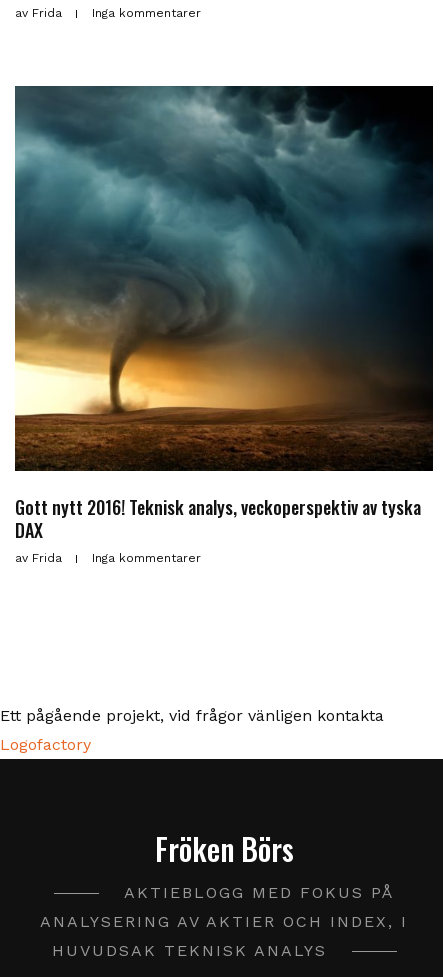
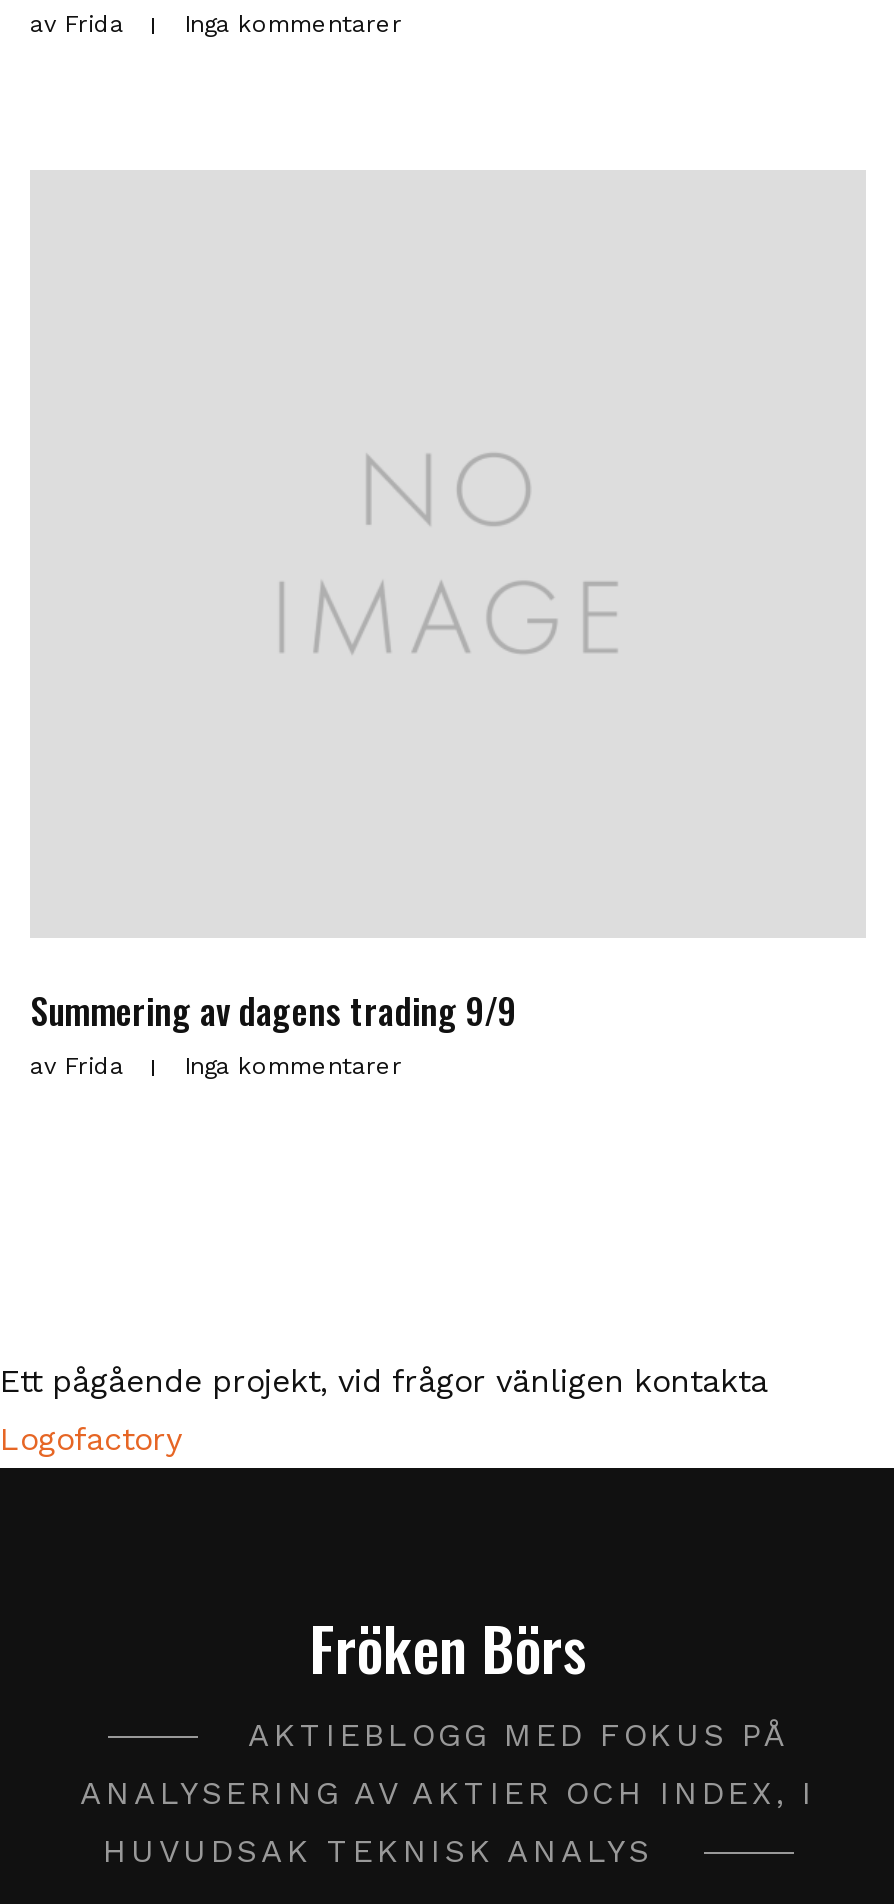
- [image]

- Gott nytt 2016! Teknisk analys, veckoperspektiv av tyska
- DAX
+ Summering av dagens trading 9/9
